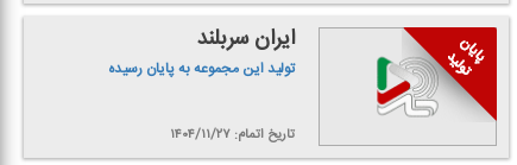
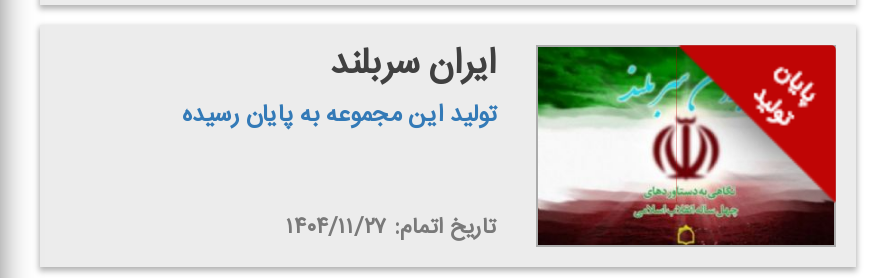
- [image]
+ [image]
